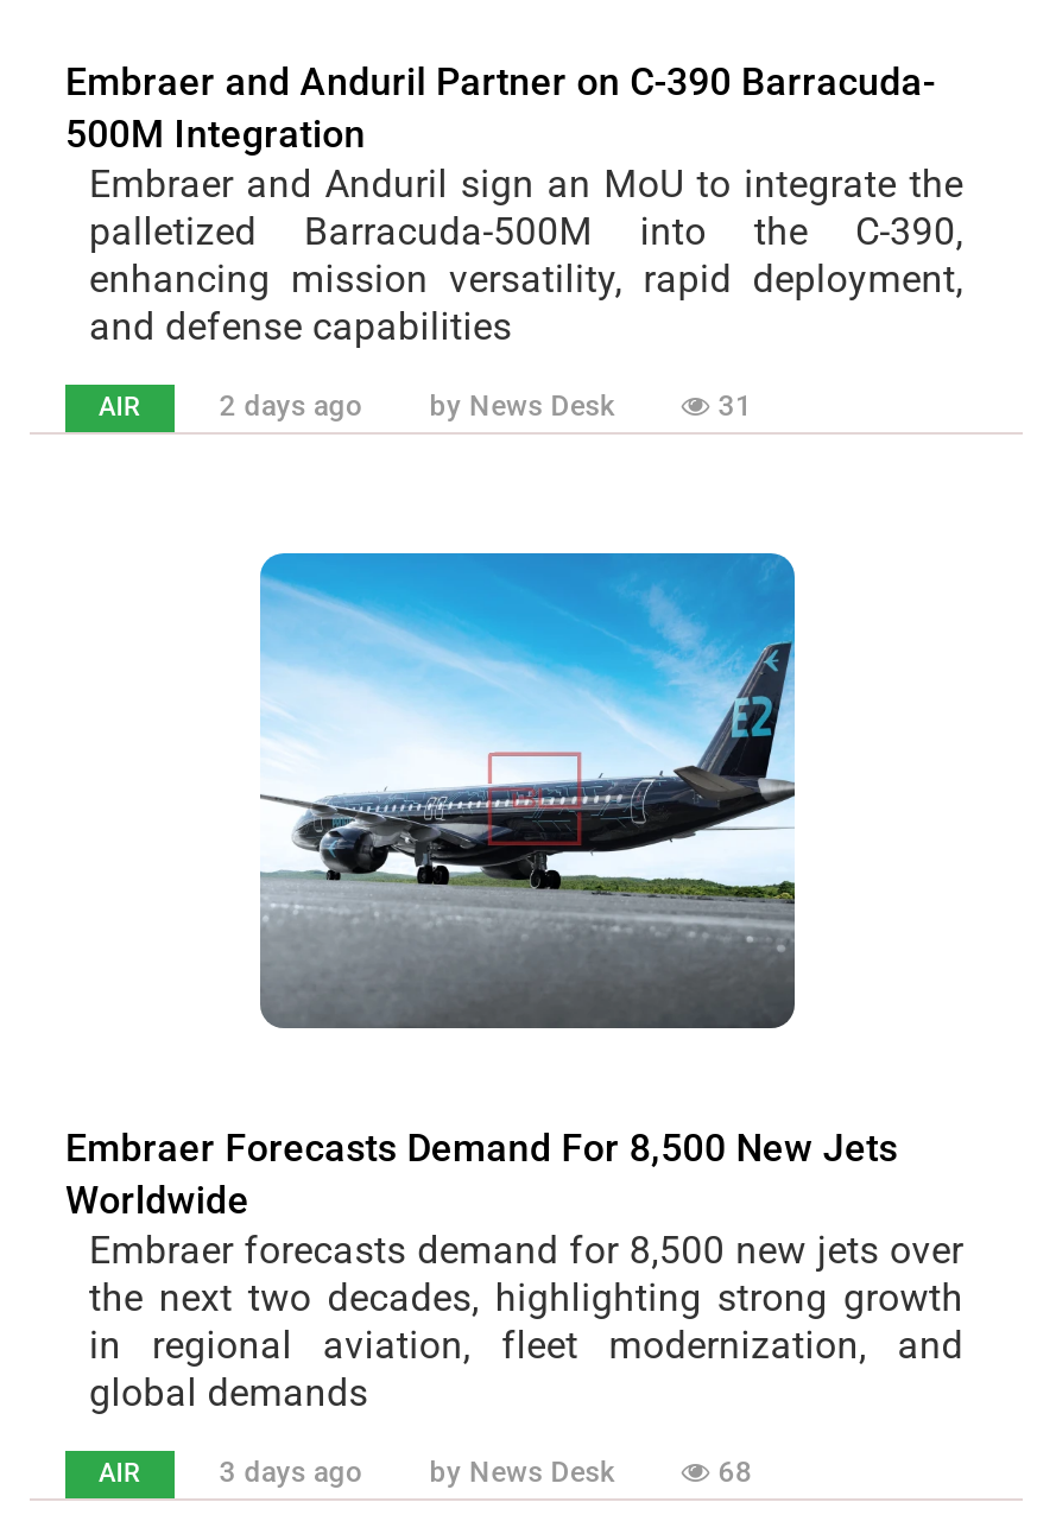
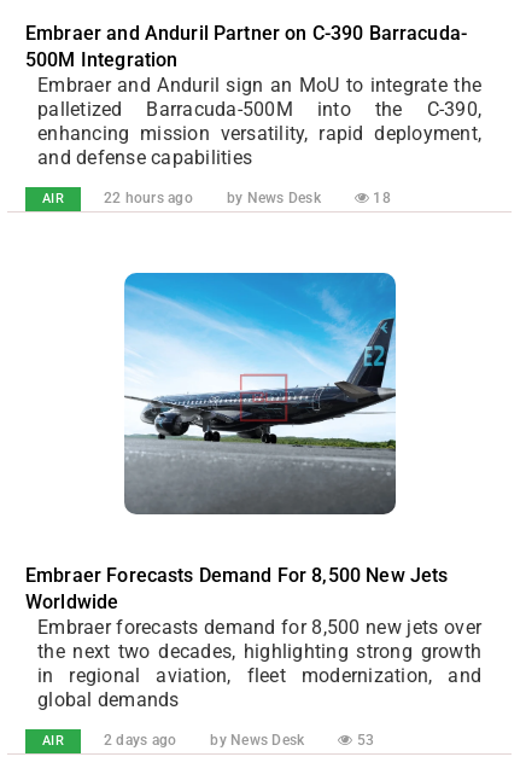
- 2 days ago by News Desk
+ 22 hours ago by News Desk

- 31
+ 18

- 3 days ago by News Desk
+ 2 days ago by News Desk

- 68
+ 53
